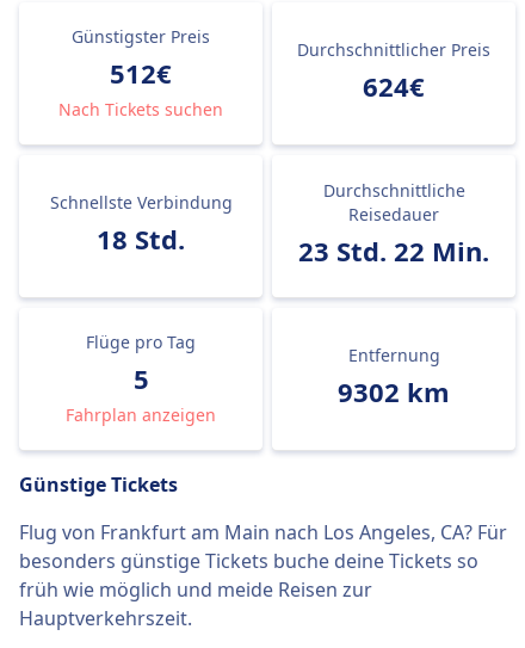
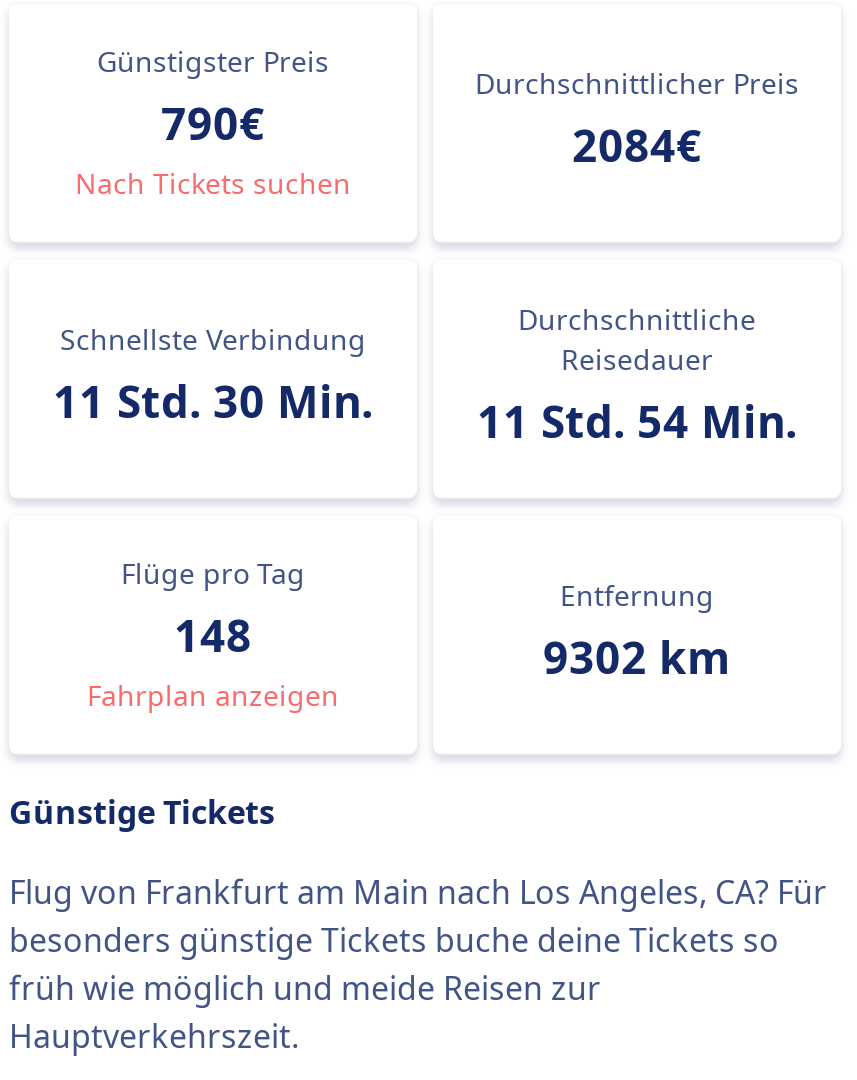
- 512€
+ 790€

- 624€
+ 2084€

- 18 Std.
+ 11 Std. 30 Min.

- 23 Std. 22 Min.
+ 11 Std. 54 Min.

- 5
+ 148
